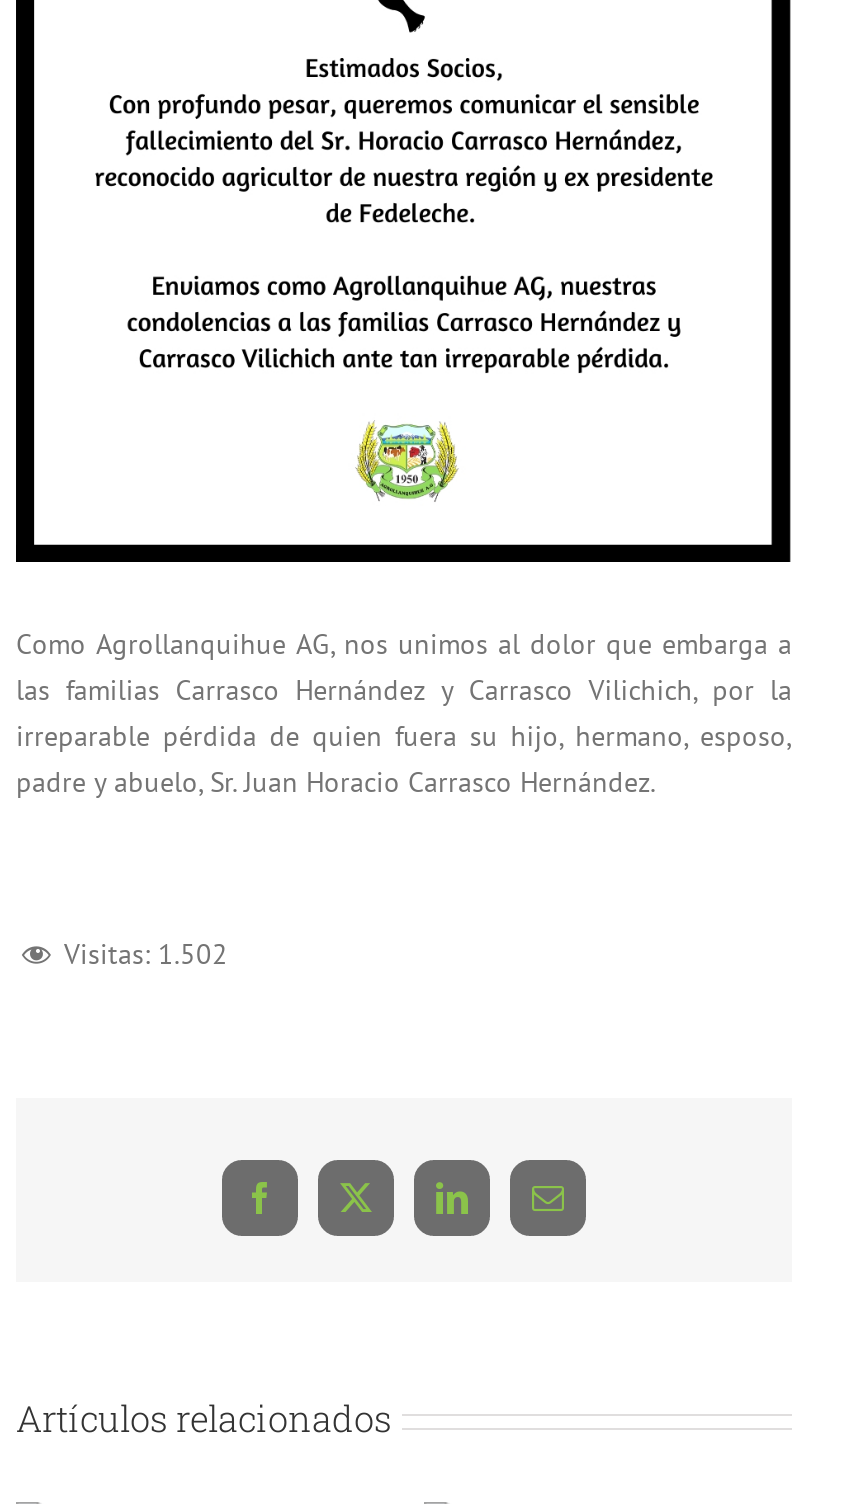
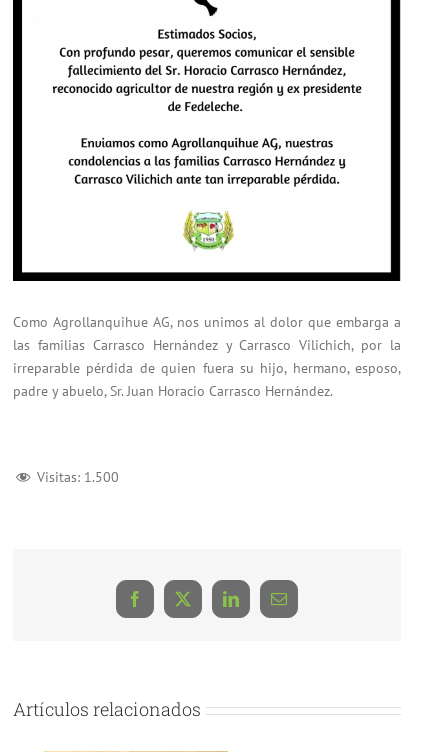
- Visitas: 1.502
+ Visitas: 1.500
